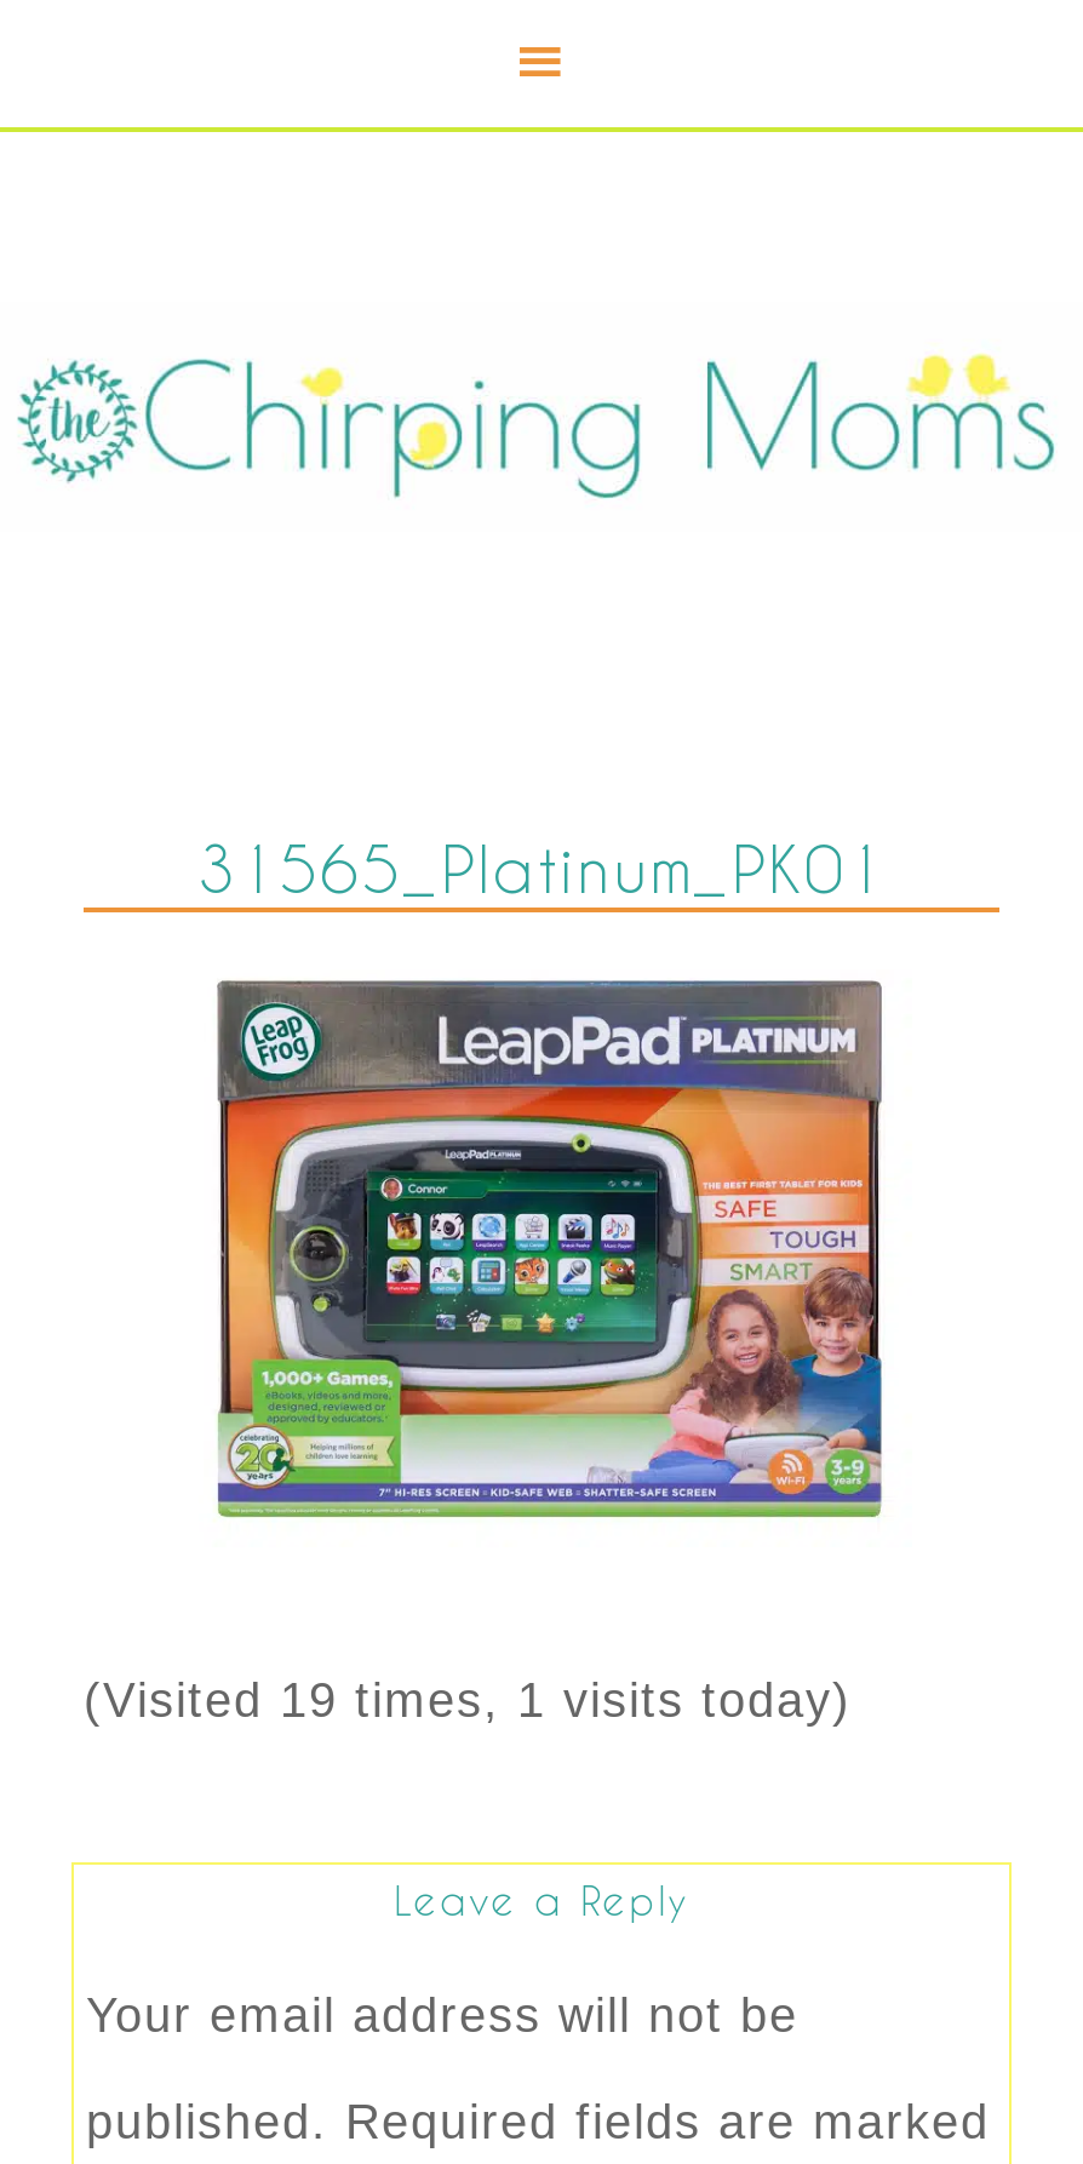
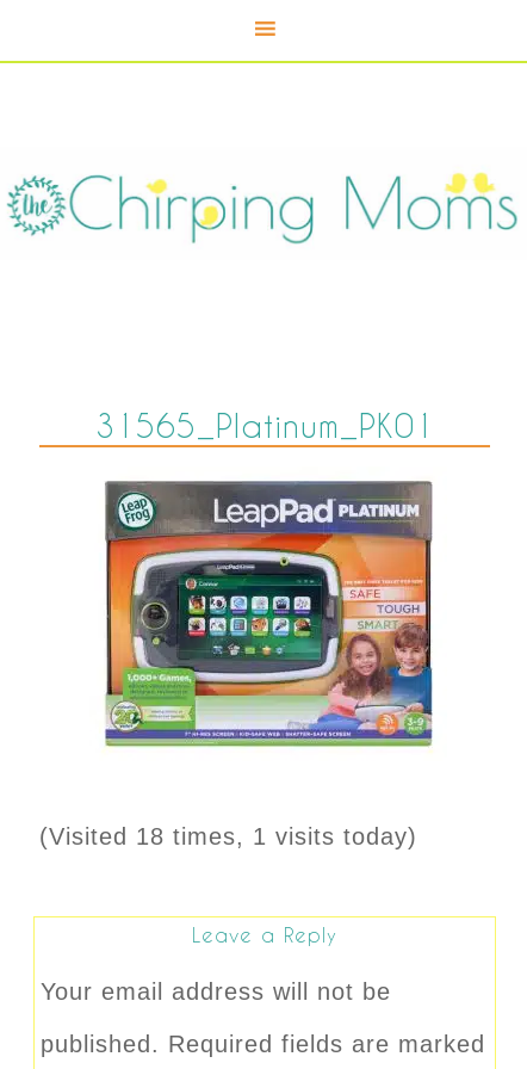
- (Visited 19 times, 1 visits today)
+ (Visited 18 times, 1 visits today)
